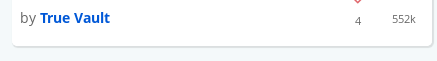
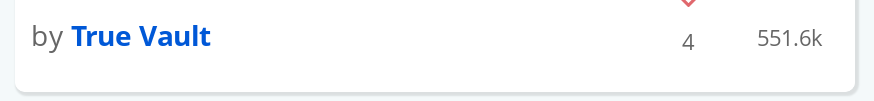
- 552k
+ 551.6k
